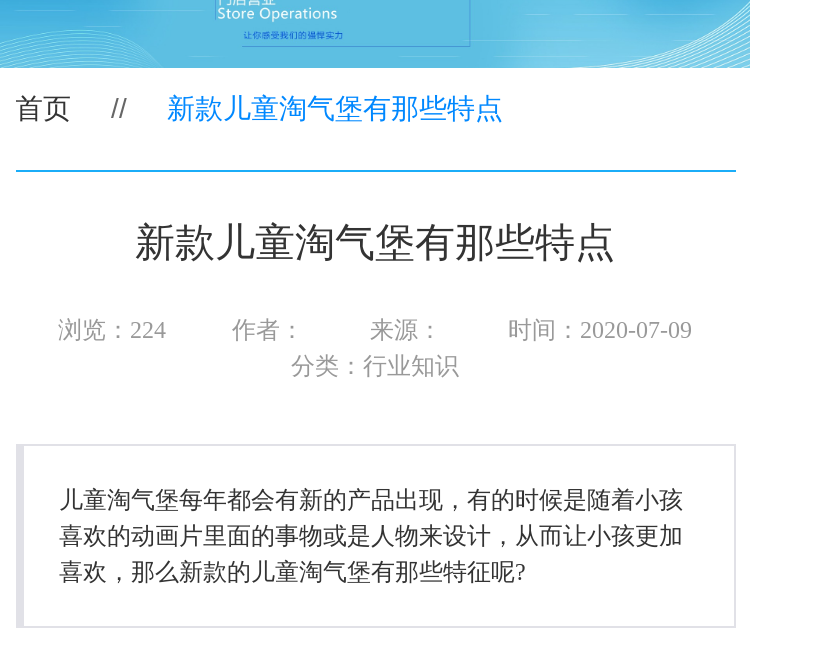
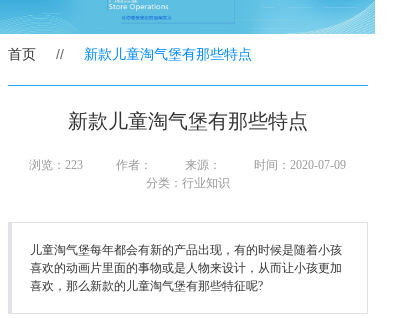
- 浏览：224
+ 浏览：223
